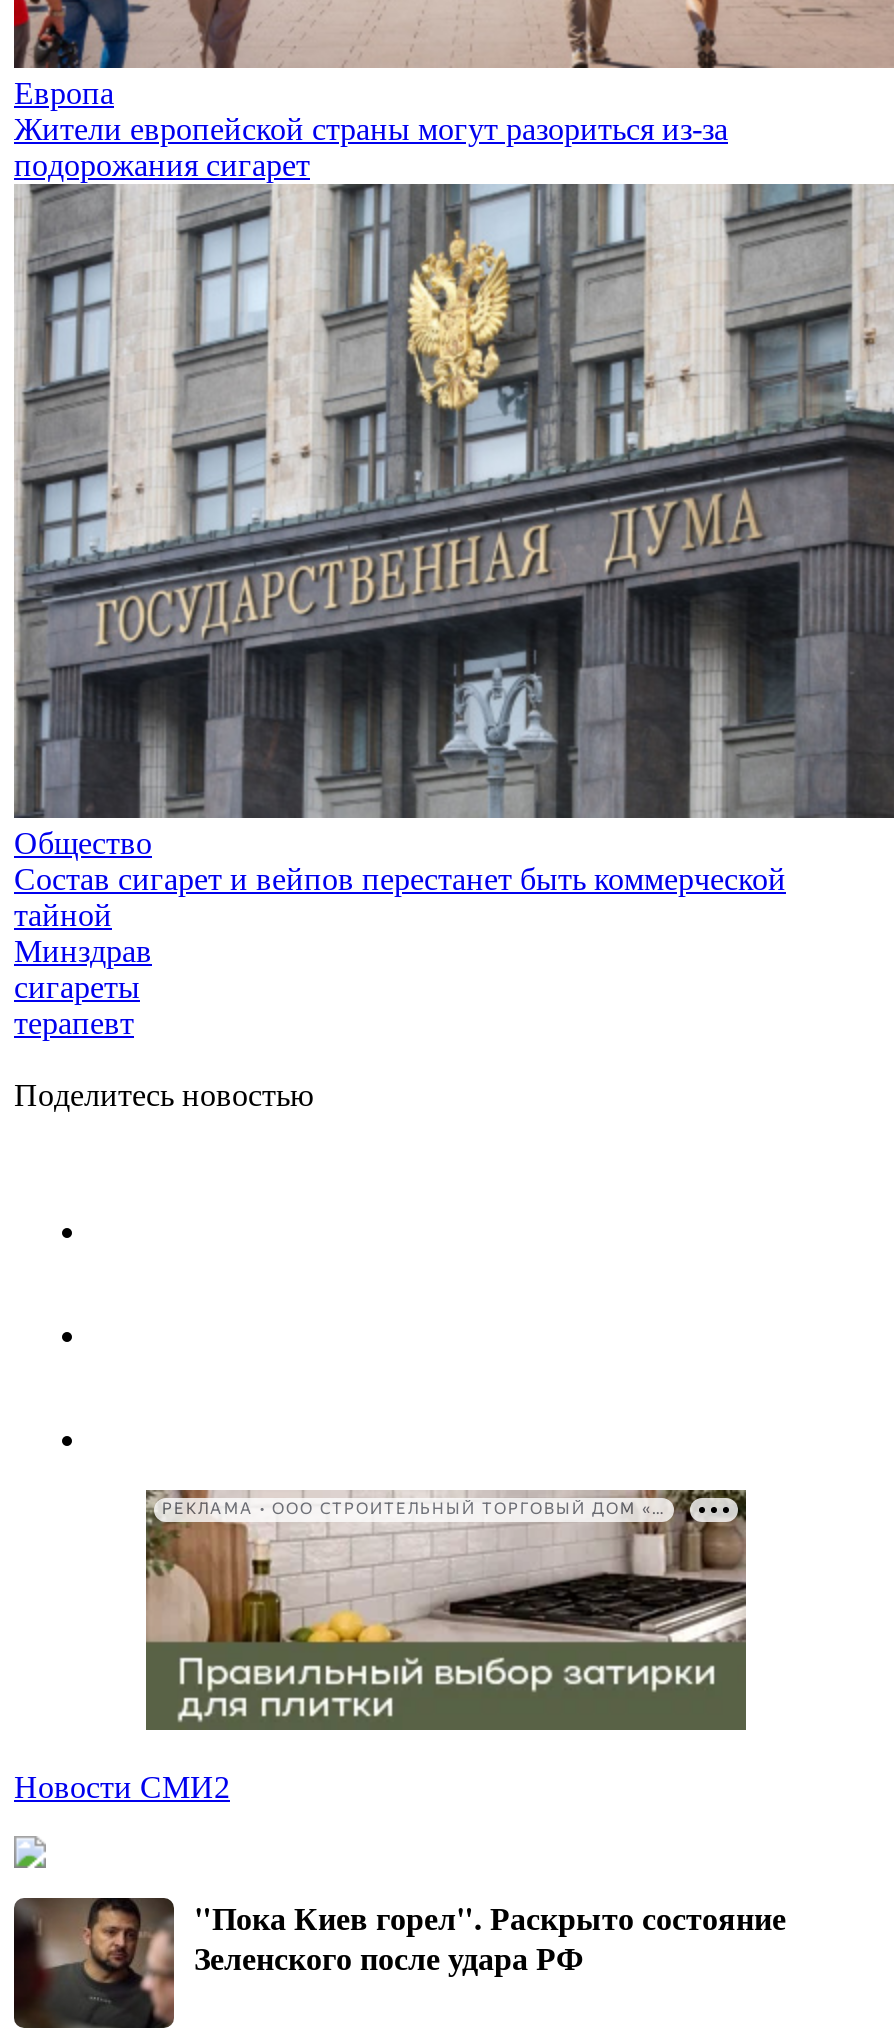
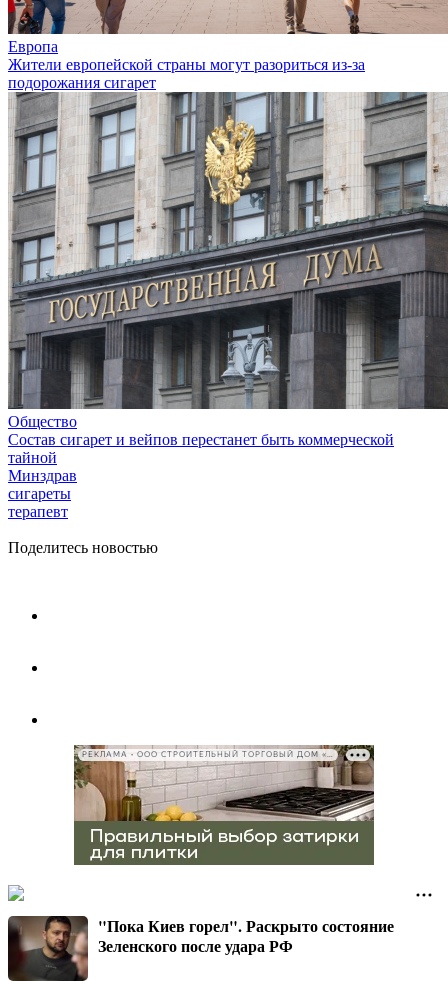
- Новости СМИ2
